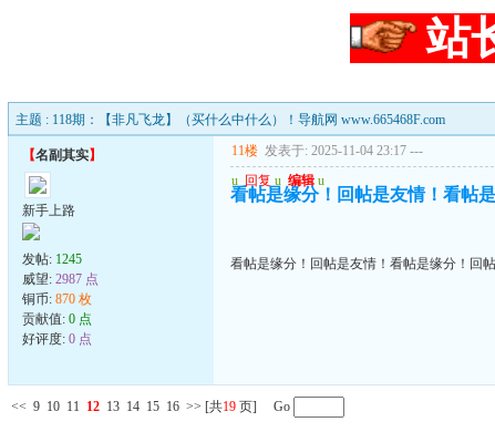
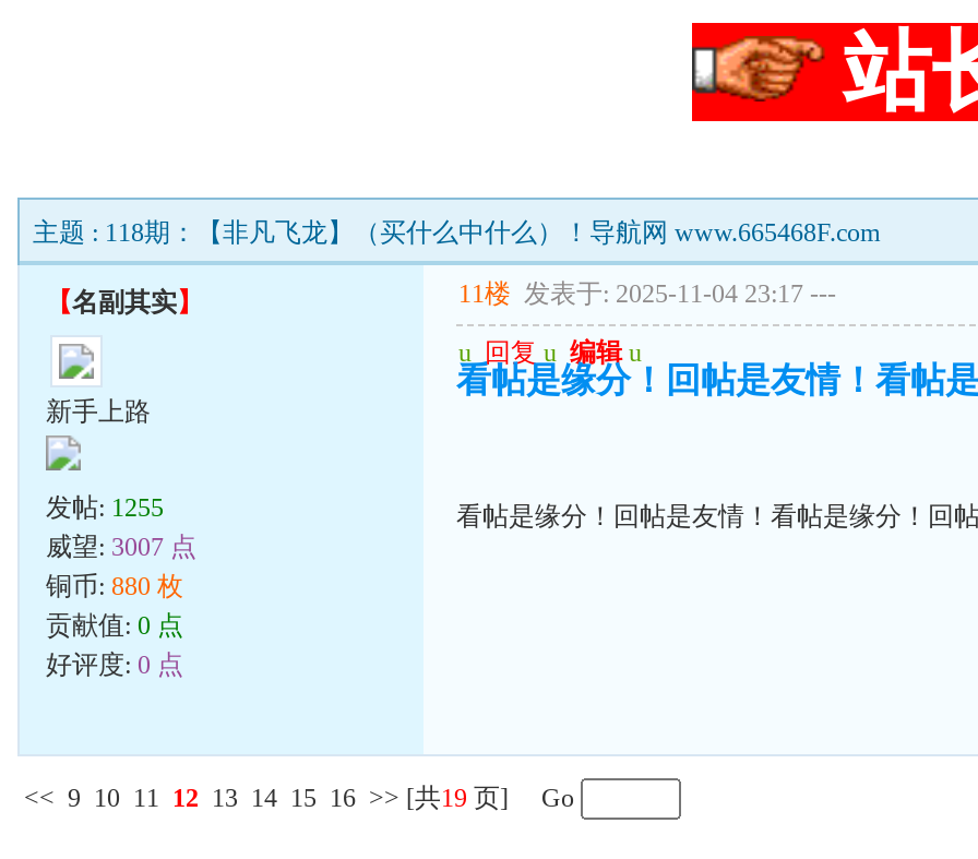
- 发帖: 1245
+ 发帖: 1255

- 威望: 2987 点
+ 威望: 3007 点

- 铜币: 870 枚
+ 铜币: 880 枚
